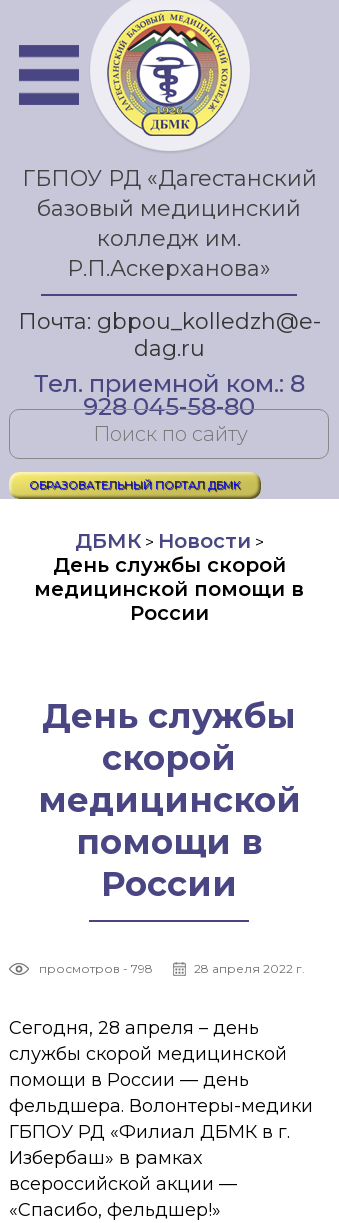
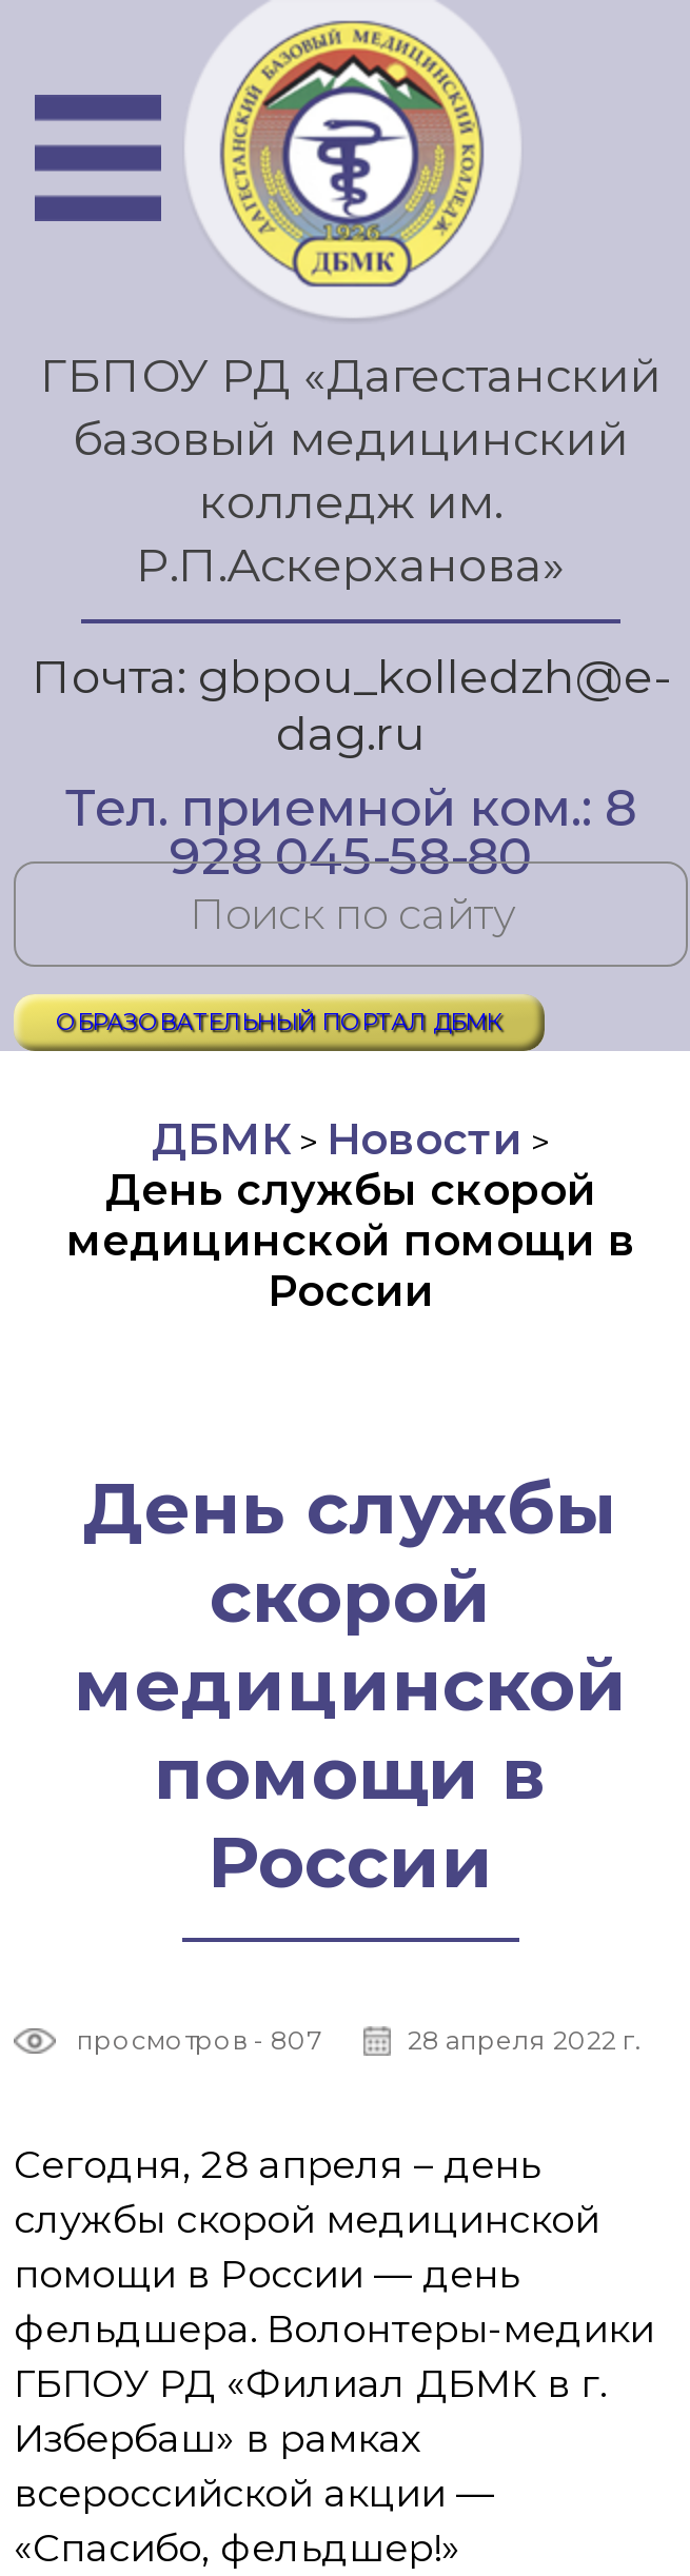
- просмотров - 798
+ просмотров - 807
